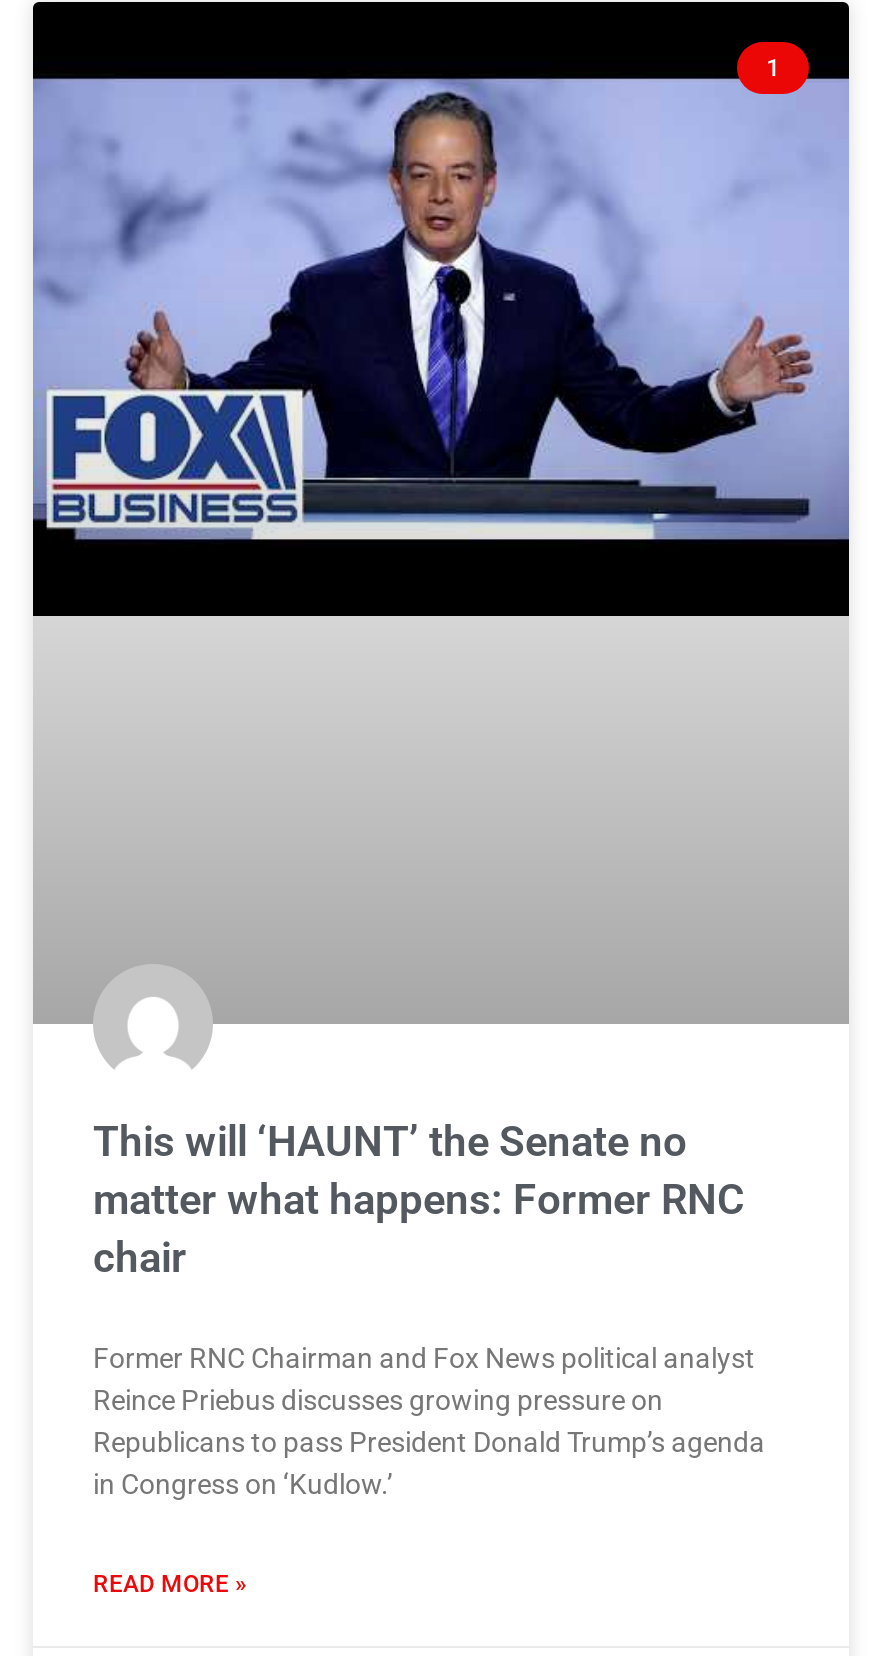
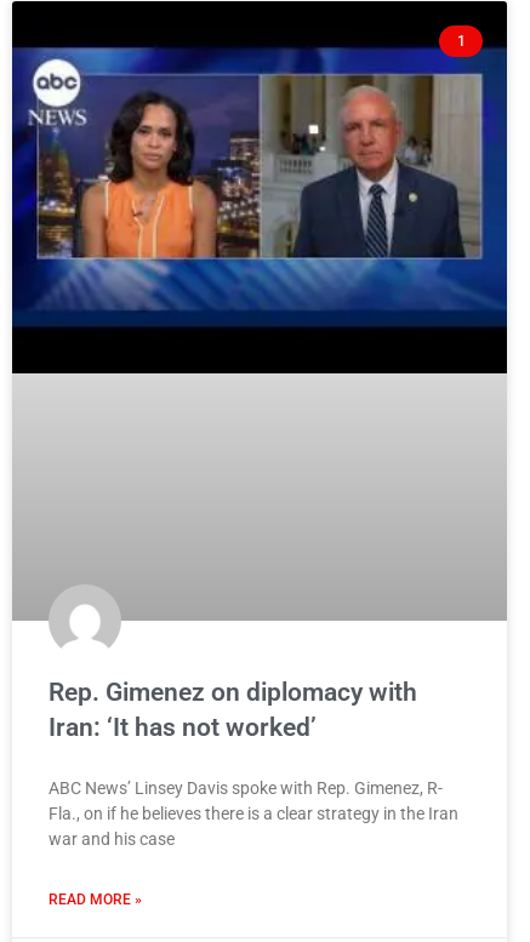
- [image]
+ [image]

- This will ‘HAUNT’ the Senate no
- matter what happens: Former RNC
- chair
+ Rep. Gimenez on diplomacy with
+ Iran: ‘It has not worked’

- Former RNC Chairman and Fox News political analyst
- Reince Priebus discusses growing pressure on
- Republicans to pass President Donald Trump’s agenda
- in Congress on ‘Kudlow.’
+ ABC News’ Linsey Davis spoke with Rep. Gimenez, R-
+ Fla., on if he believes there is a clear strategy in the Iran
+ war and his case
